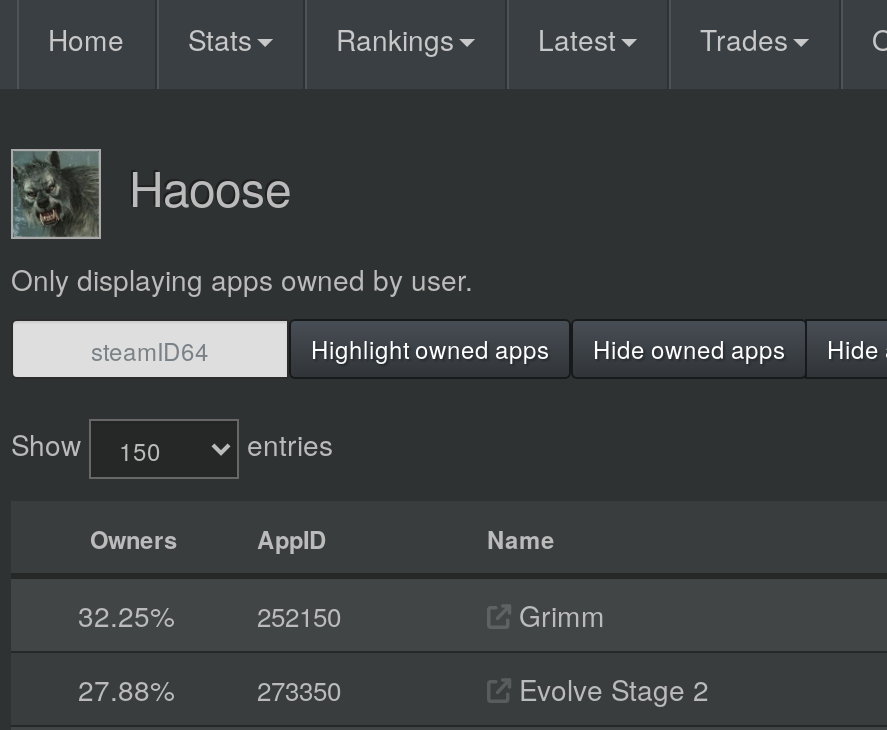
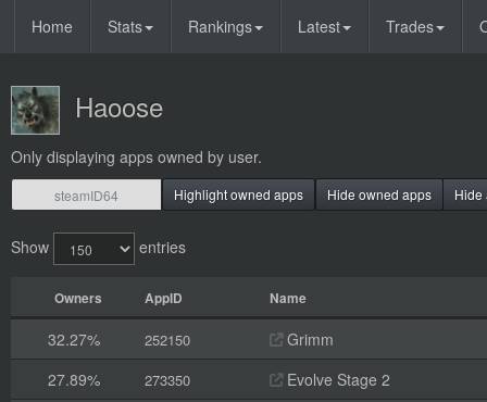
- 32.25%
+ 32.27%

- 27.88%
+ 27.89%
